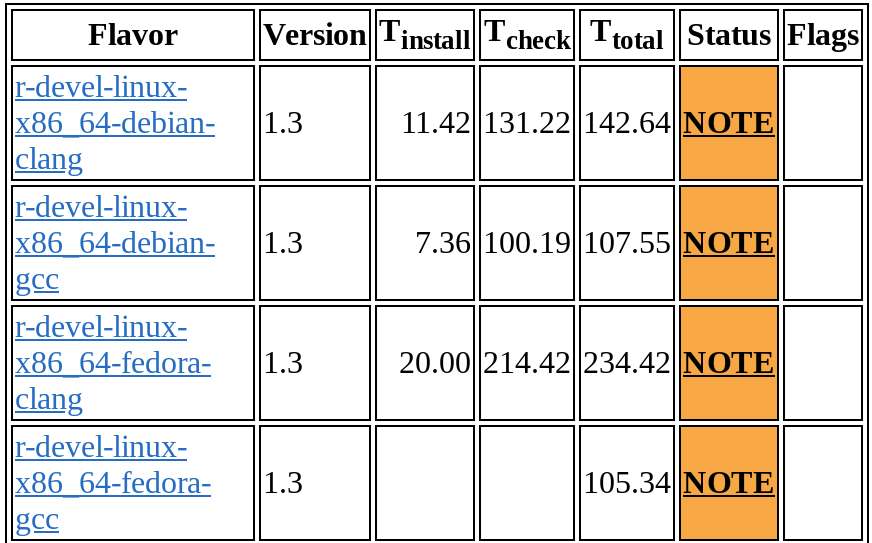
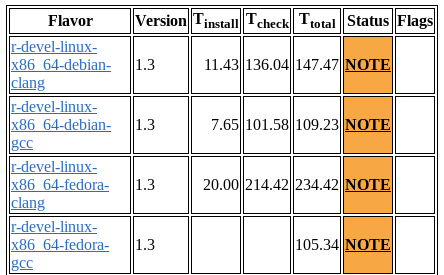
- 11.42 131.22 142.64 NOTE
+ 11.43 136.04 147.47 NOTE

- 7.36 100.19 107.55 NOTE
+ 7.65 101.58 109.23 NOTE
